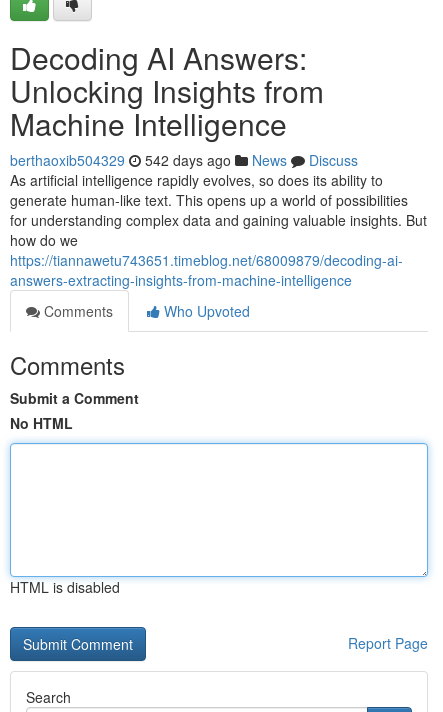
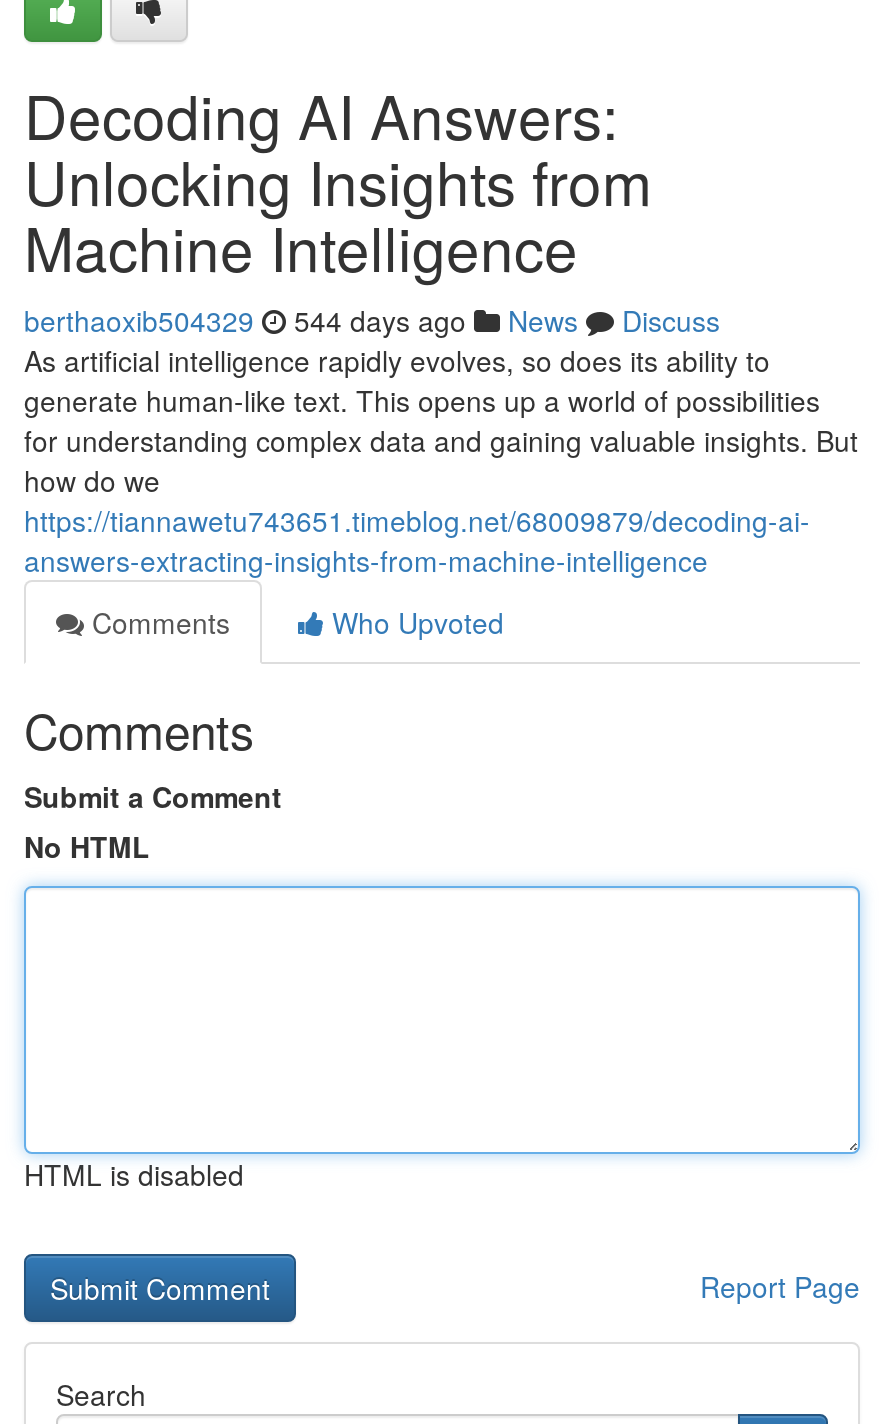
- berthaoxib504329 542 days ago News Discuss
+ berthaoxib504329 544 days ago News Discuss
